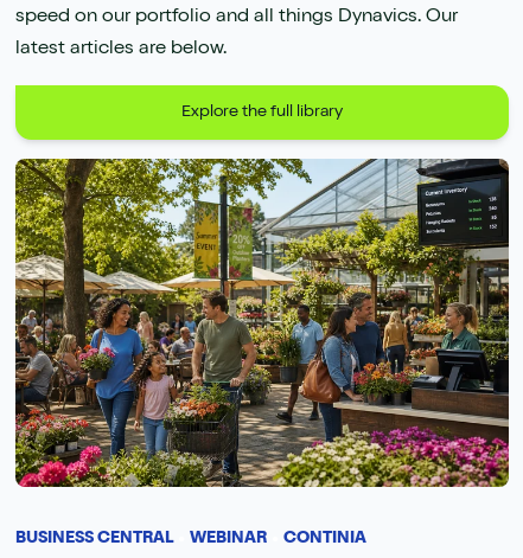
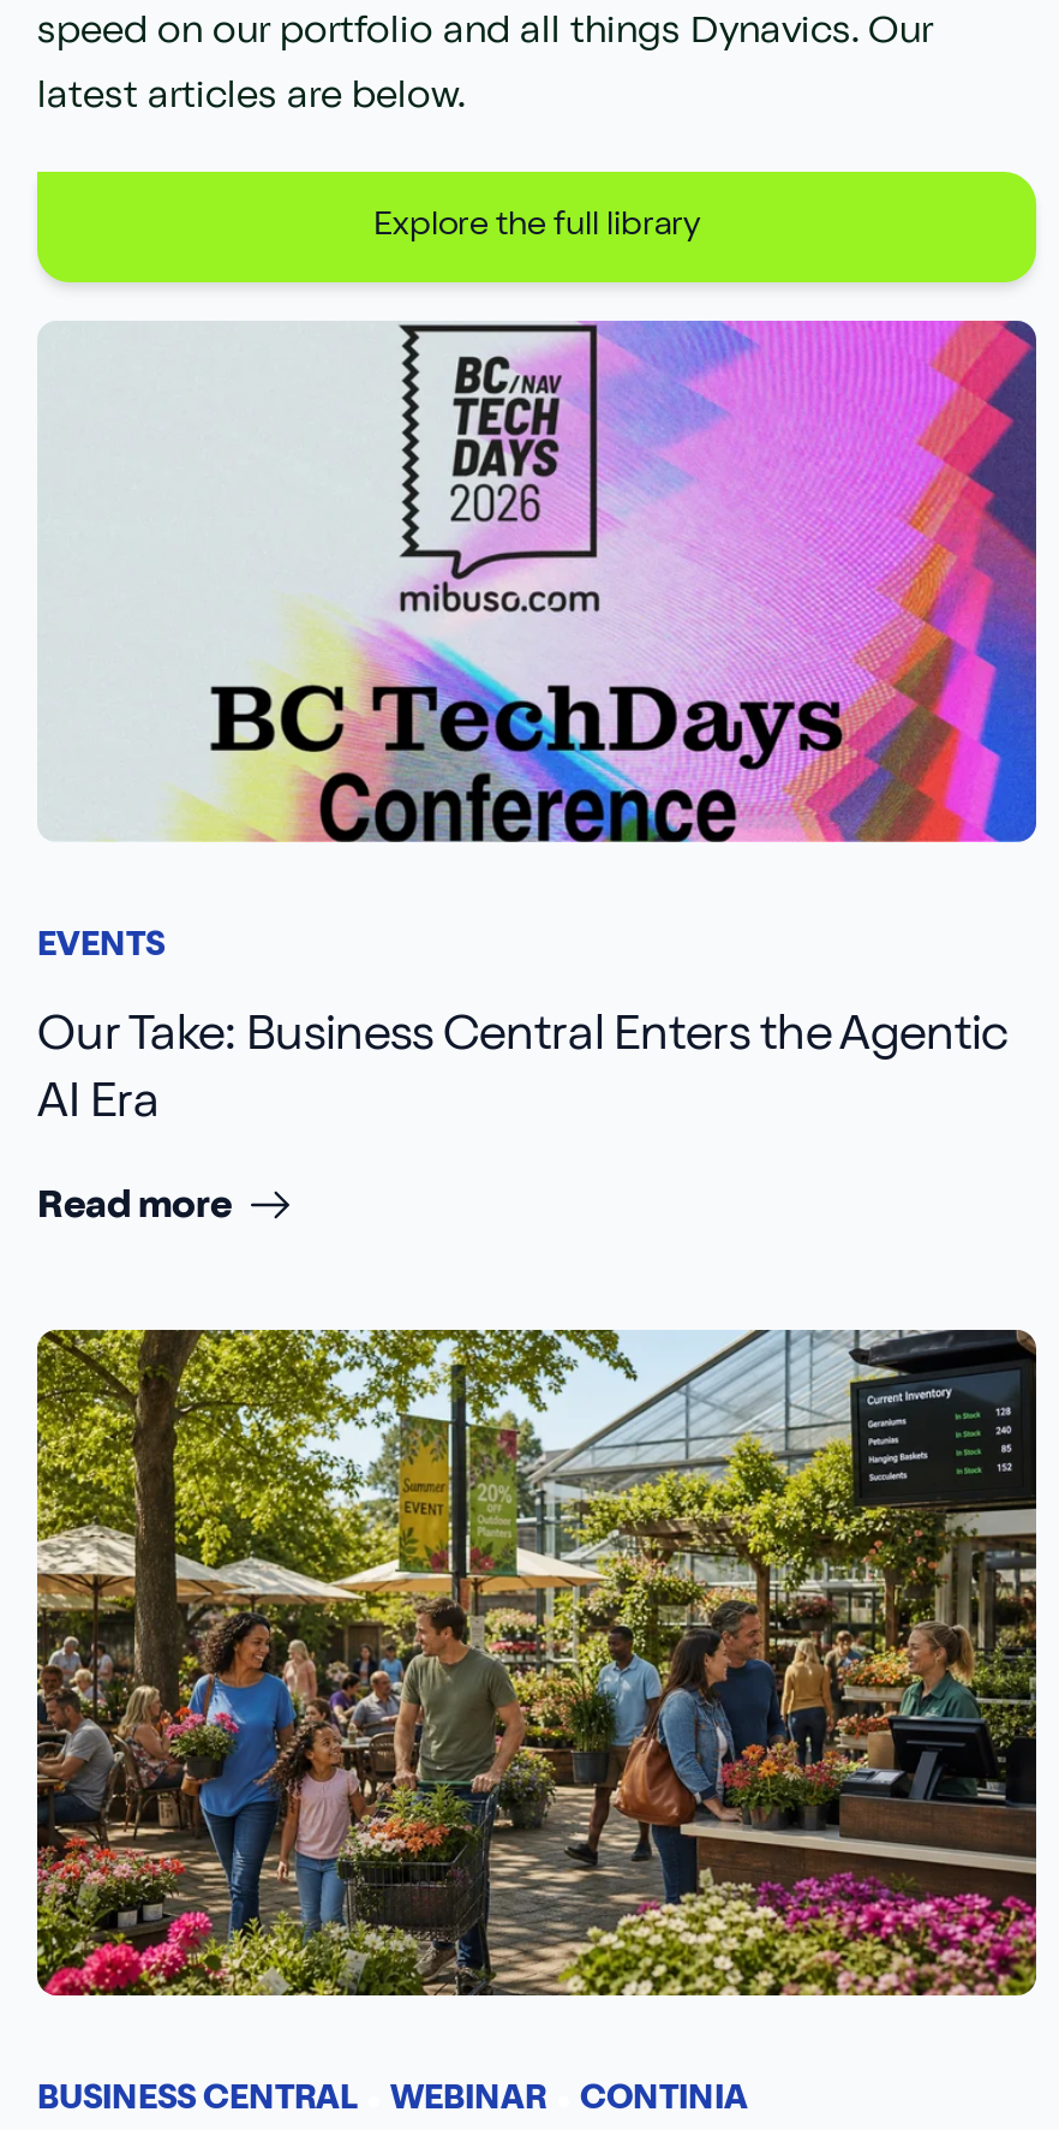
+ [image]
+ EVENTS
+ Our Take: Business Central Enters the Agentic
+ AI Era
+ Read more
